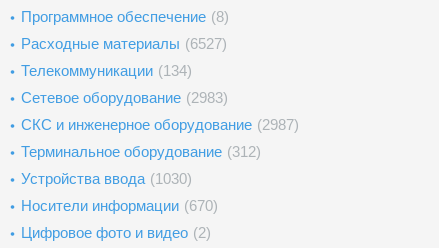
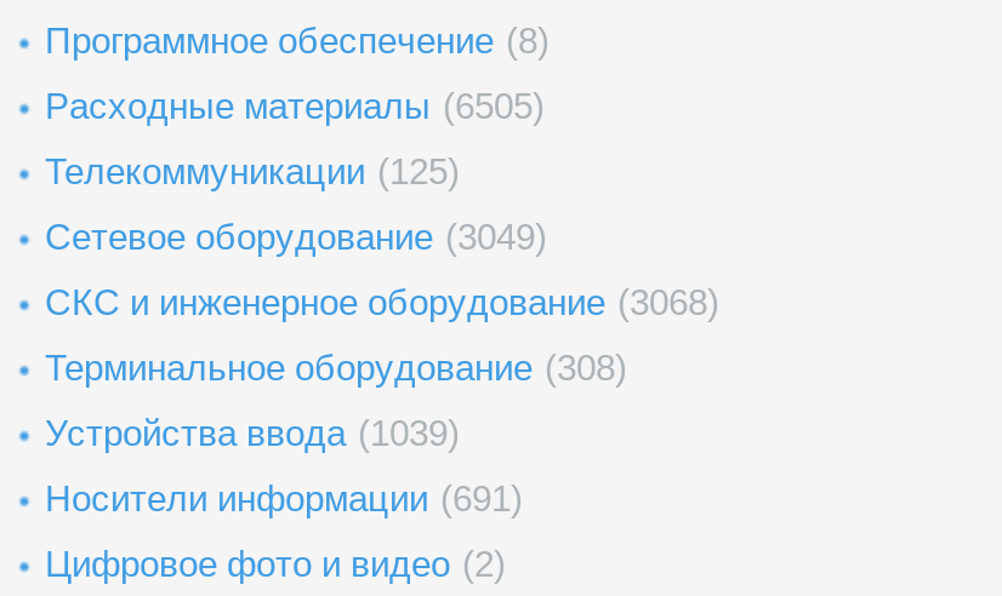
- Расходные материалы (6527)
+ Расходные материалы (6505)

- Телекоммуникации (134)
+ Телекоммуникации (125)

- Сетевое оборудование (2983)
+ Сетевое оборудование (3049)

- СКС и инженерное оборудование (2987)
+ СКС и инженерное оборудование (3068)

- Терминальное оборудование (312)
+ Терминальное оборудование (308)

- Устройства ввода (1030)
+ Устройства ввода (1039)

- Носители информации (670)
+ Носители информации (691)
